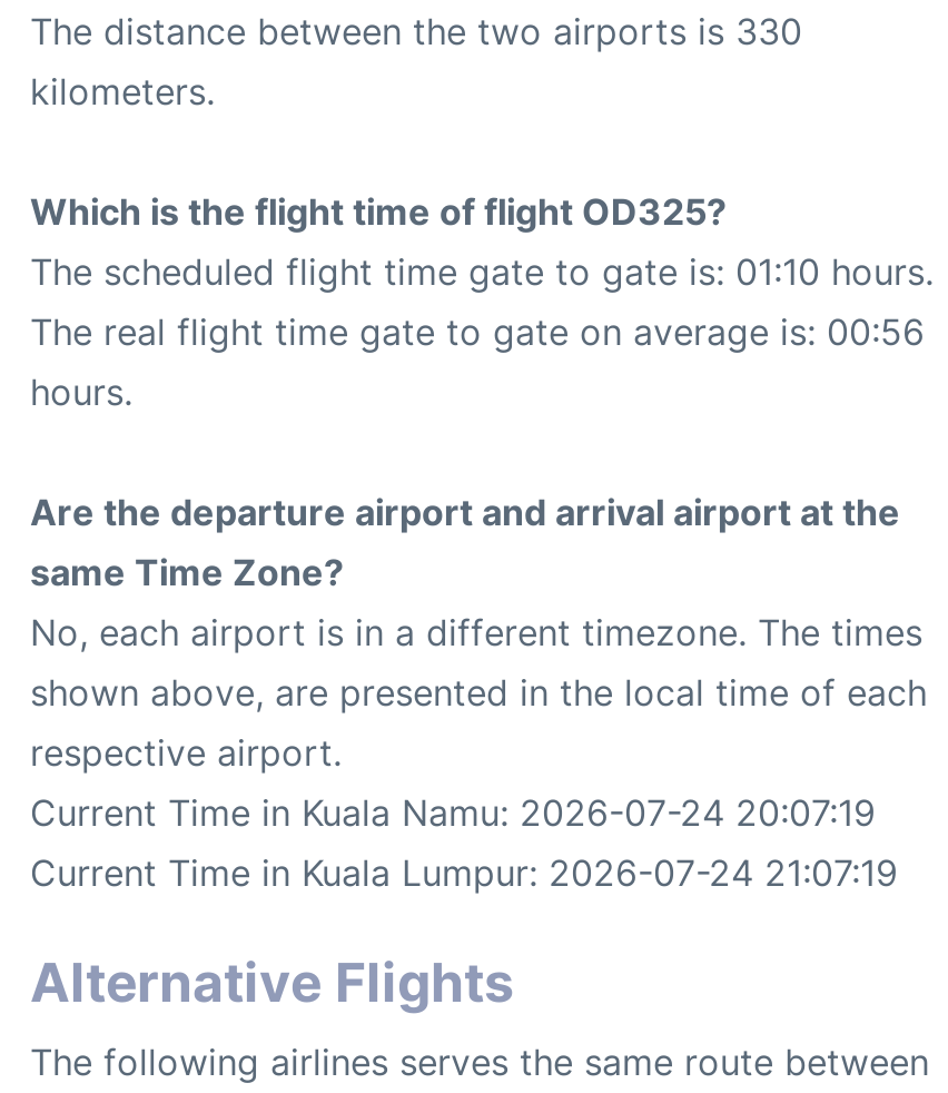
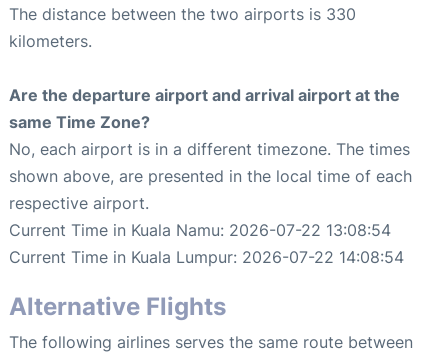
- Which is the flight time of flight OD325?
- The scheduled flight time gate to gate is: 01:10 hours.
- The real flight time gate to gate on average is: 00:56
- hours.

- Current Time in Kuala Namu: 2026-07-24 20:07:19
+ Current Time in Kuala Namu: 2026-07-22 13:08:54

- Current Time in Kuala Lumpur: 2026-07-24 21:07:19
+ Current Time in Kuala Lumpur: 2026-07-22 14:08:54
